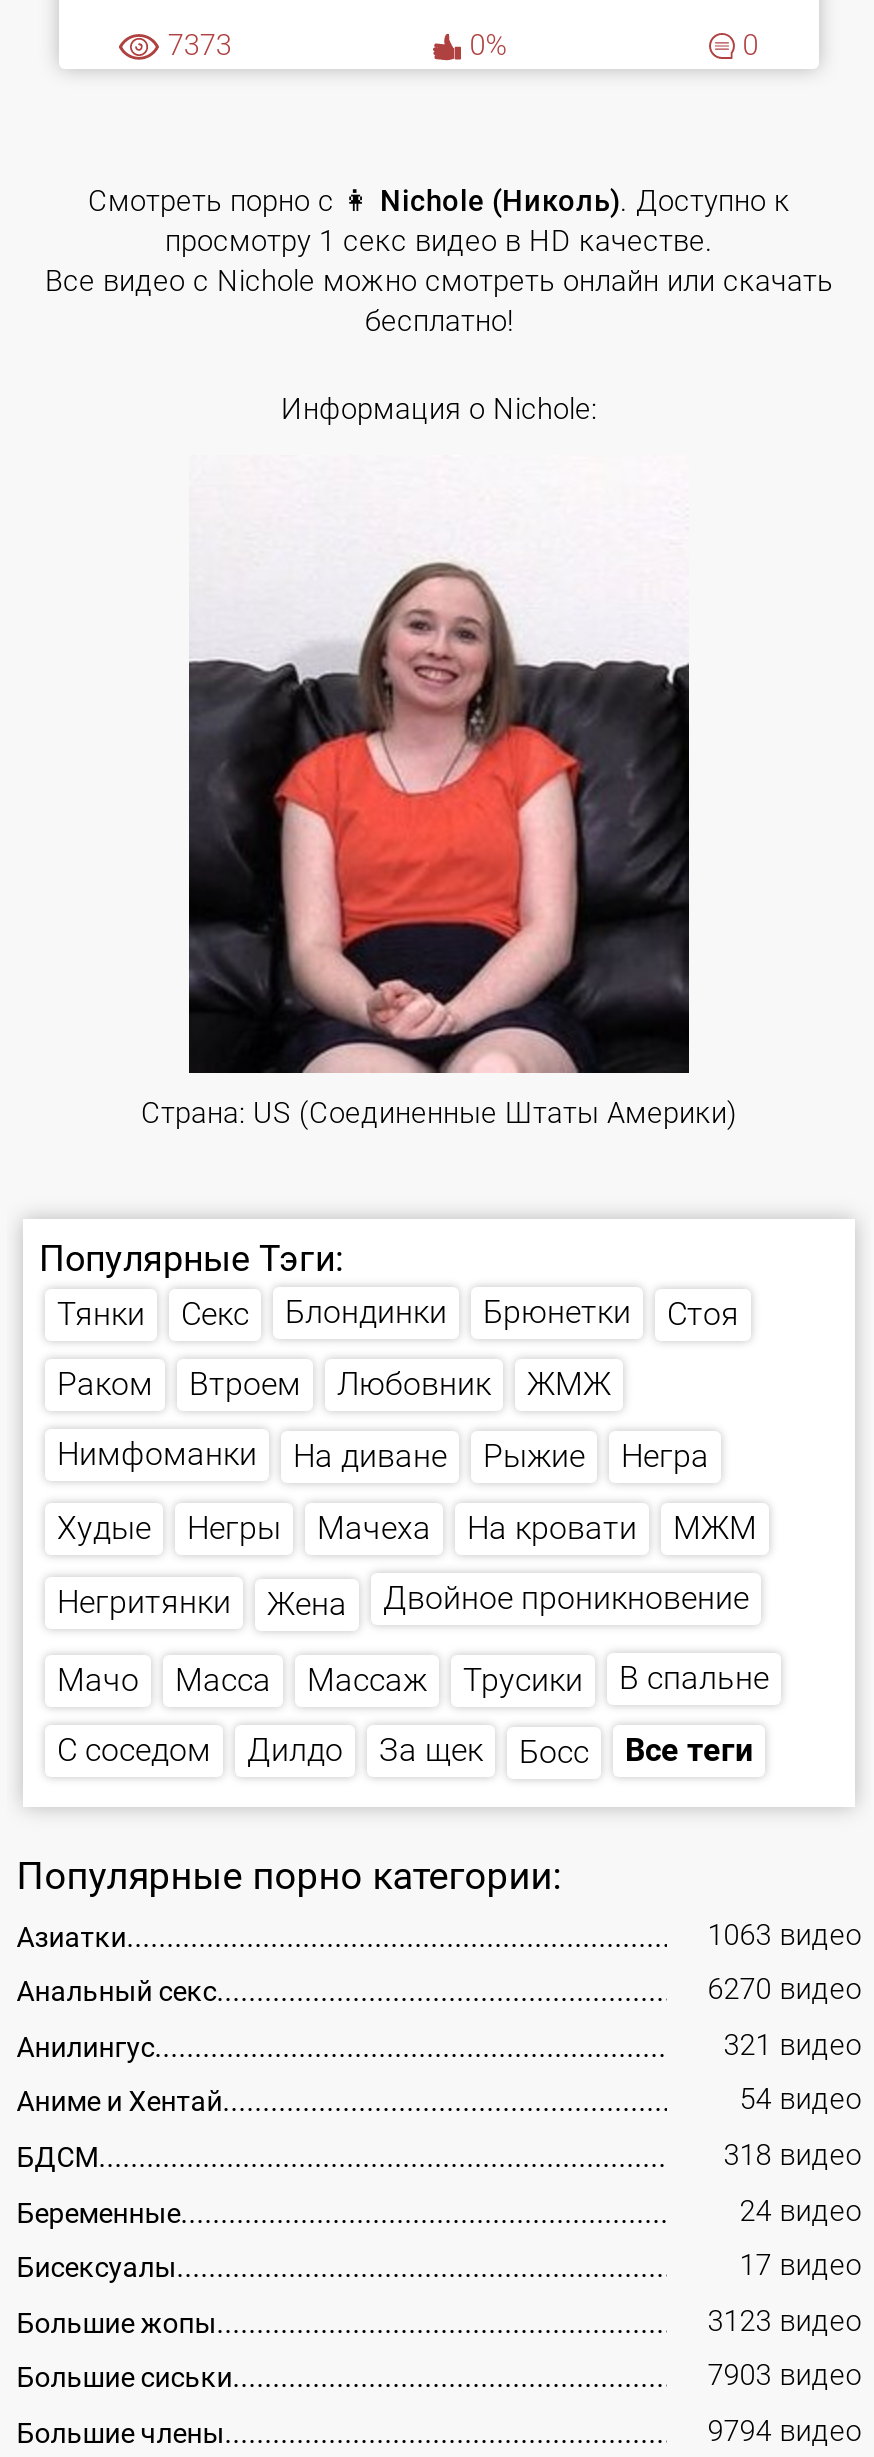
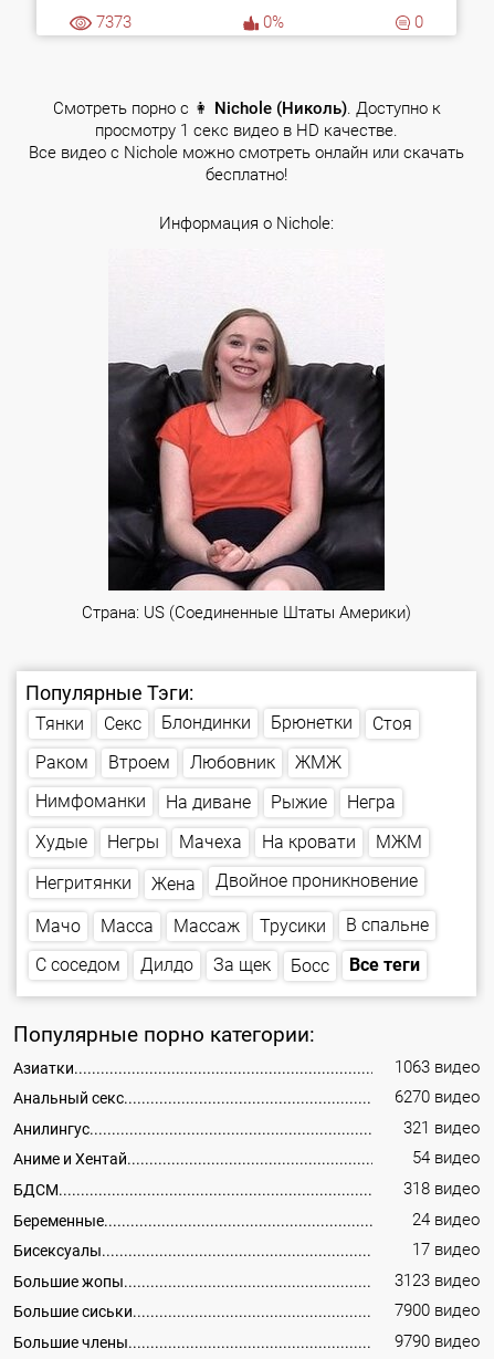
- 7903 видео
+ 7900 видео

- 9794 видео
+ 9790 видео
